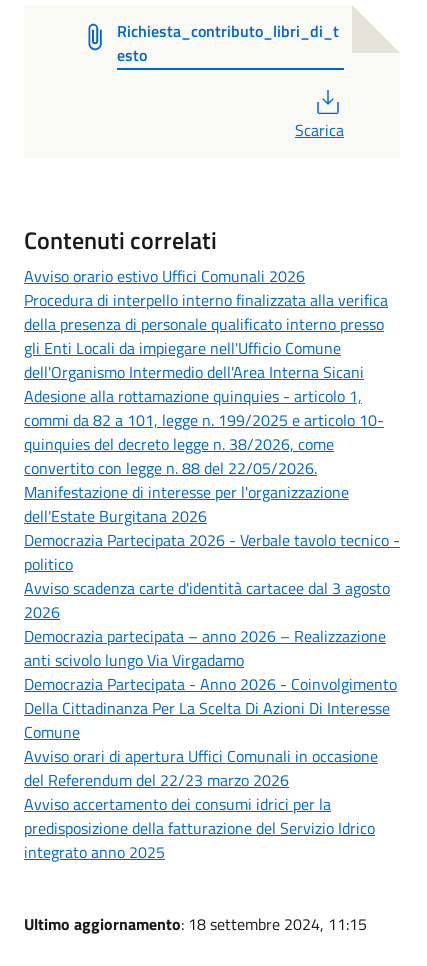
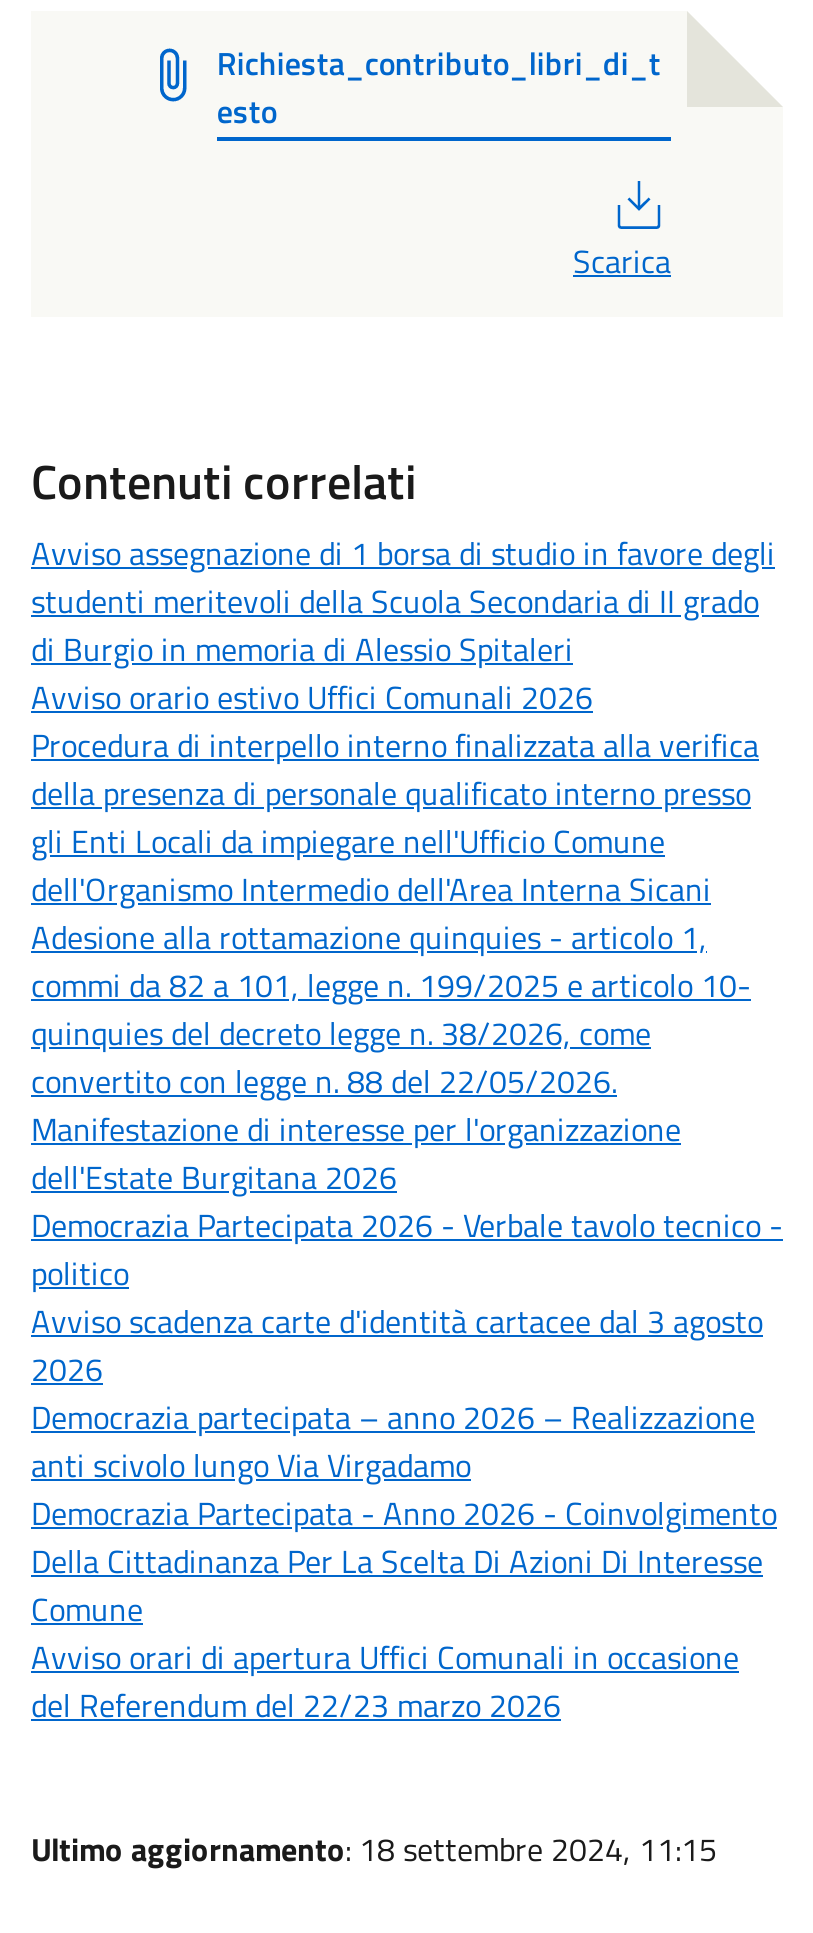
+ Avviso assegnazione di 1 borsa di studio in favore degli
+ studenti meritevoli della Scuola Secondaria di II grado
+ di Burgio in memoria di Alessio Spitaleri

moved down: Avviso orario estivo Uffici Comunali 2026 | Procedura di interpello interno finalizzata alla verifica | della presenza di personale qualificato interno presso | ... | Avviso orari di apertura Uffici Comunali in occasione | del Referendum del 22/23 marzo 2026

- Avviso accertamento dei consumi idrici per la
- predisposizione della fatturazione del Servizio Idrico
- integrato anno 2025
